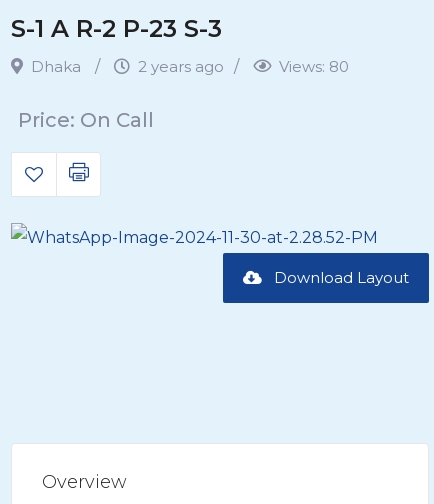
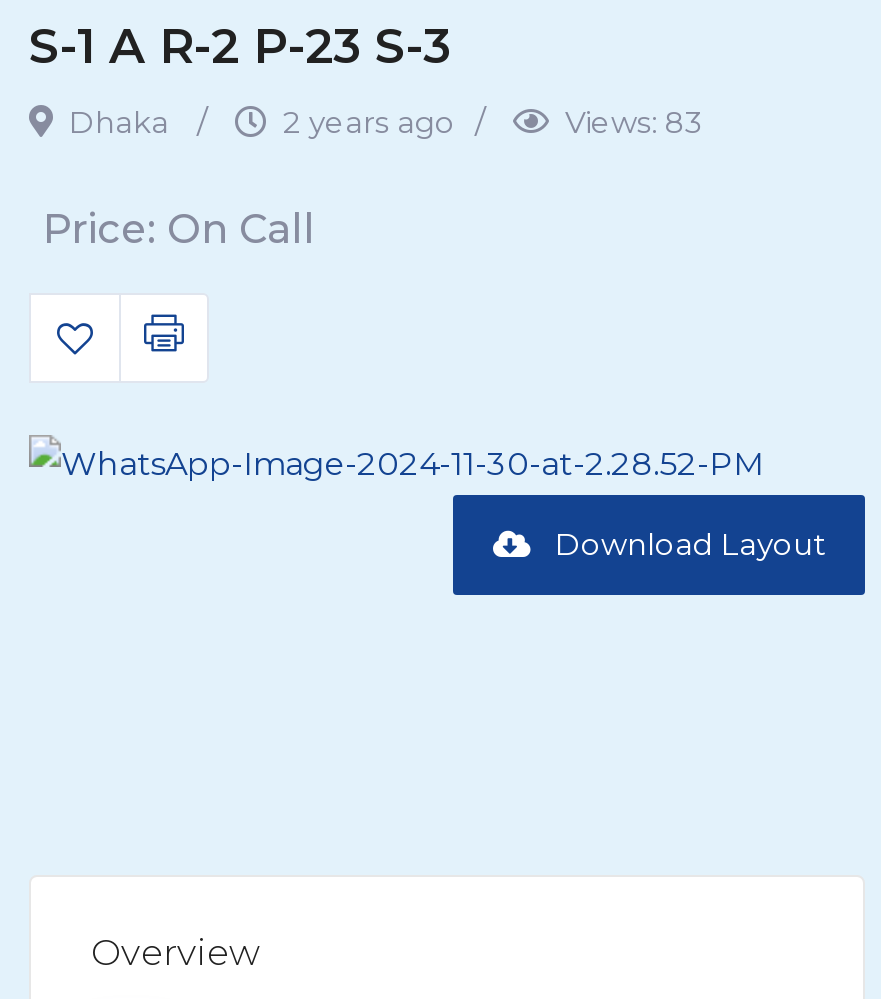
- Views: 80
+ Views: 83
